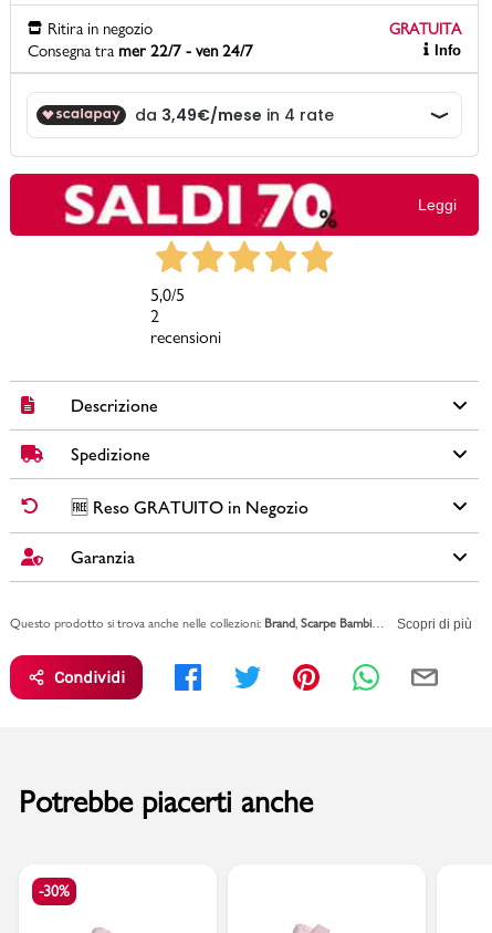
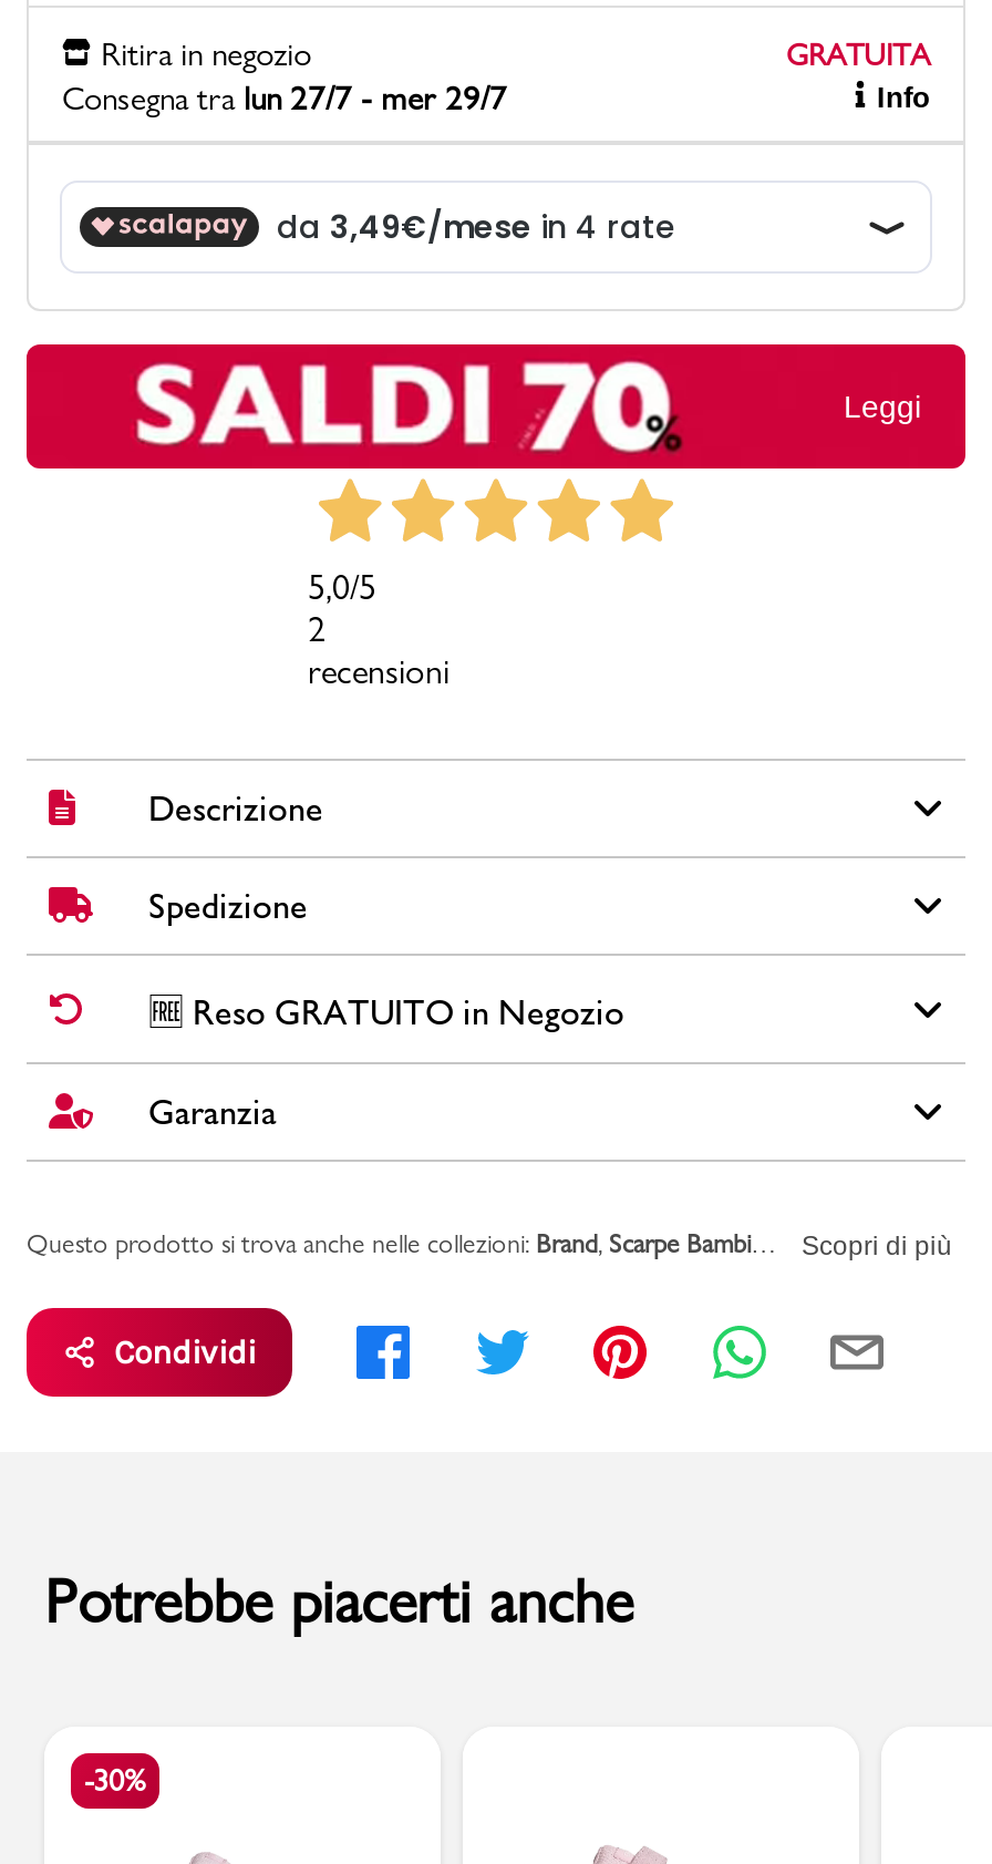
- Consegna tra mer 22/7 - ven 24/7
+ Consegna tra lun 27/7 - mer 29/7
